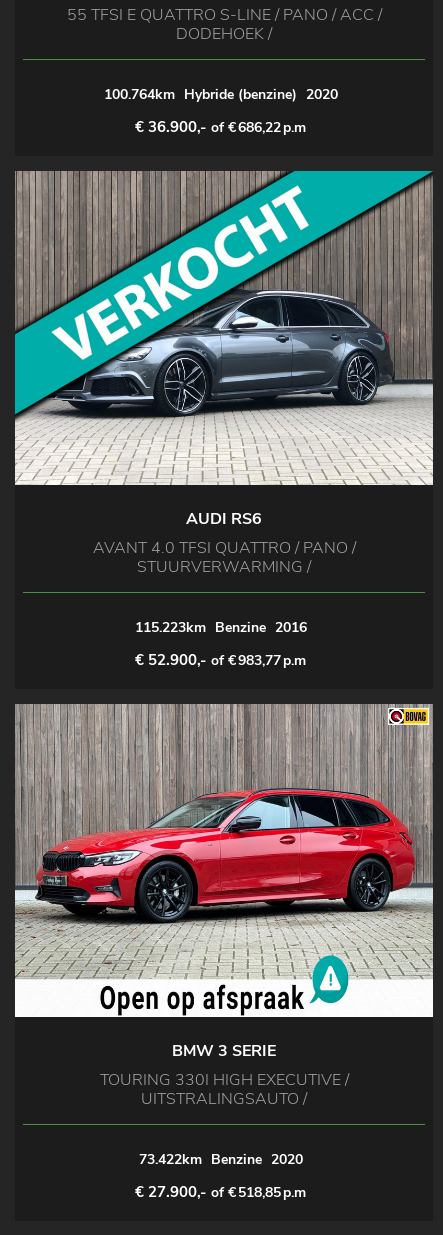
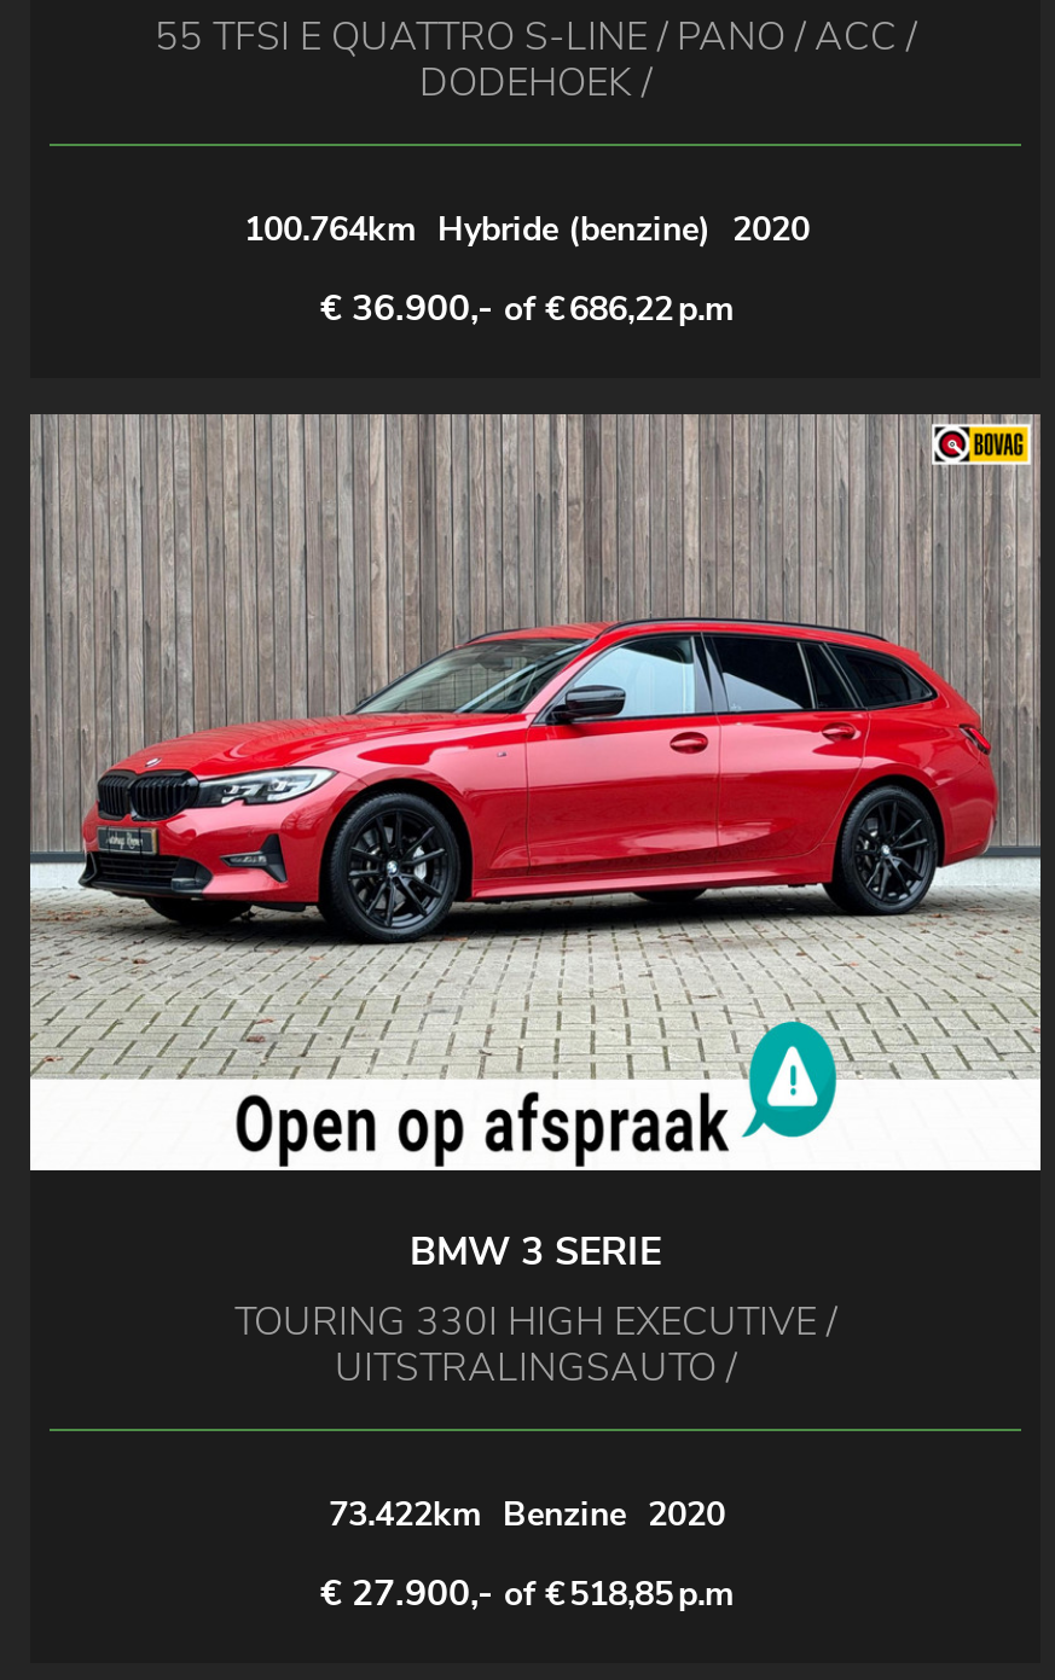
- [image]
- AUDI RS6
- AVANT 4.0 TFSI QUATTRO / PANO /
- STUURVERWARMING /
- 115.223km Benzine 2016
- € 52.900,- of € 983,77 p.m
